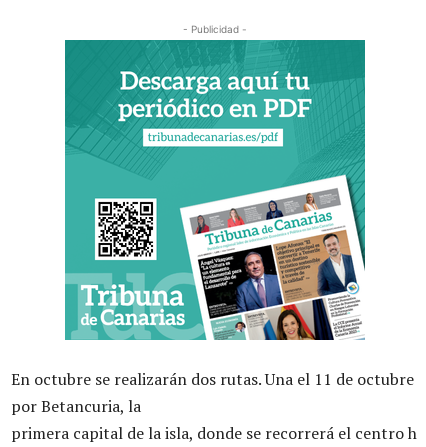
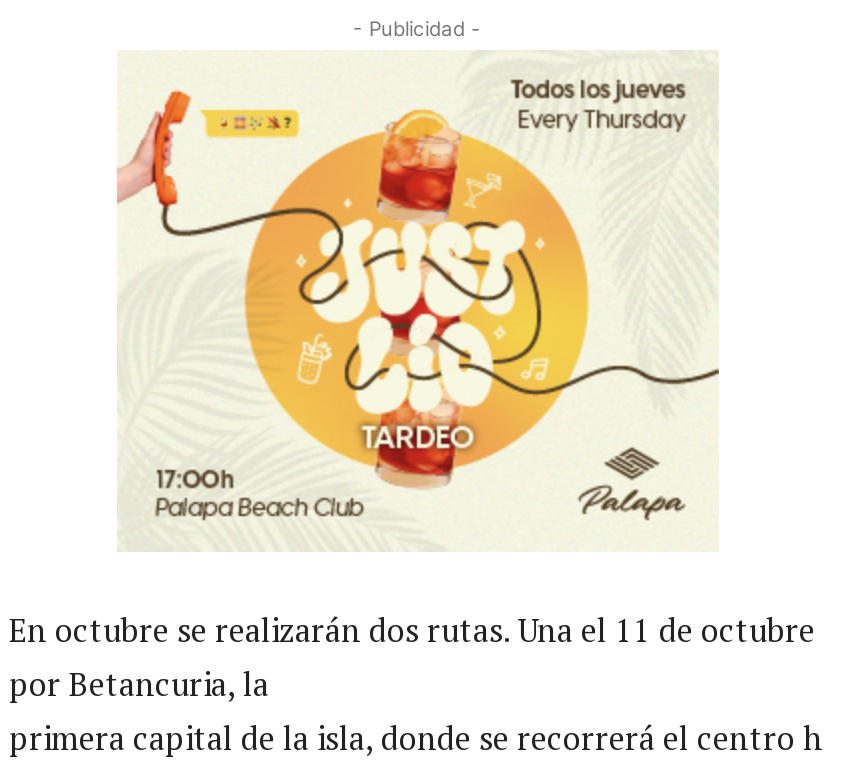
- [image]
+ [image]
